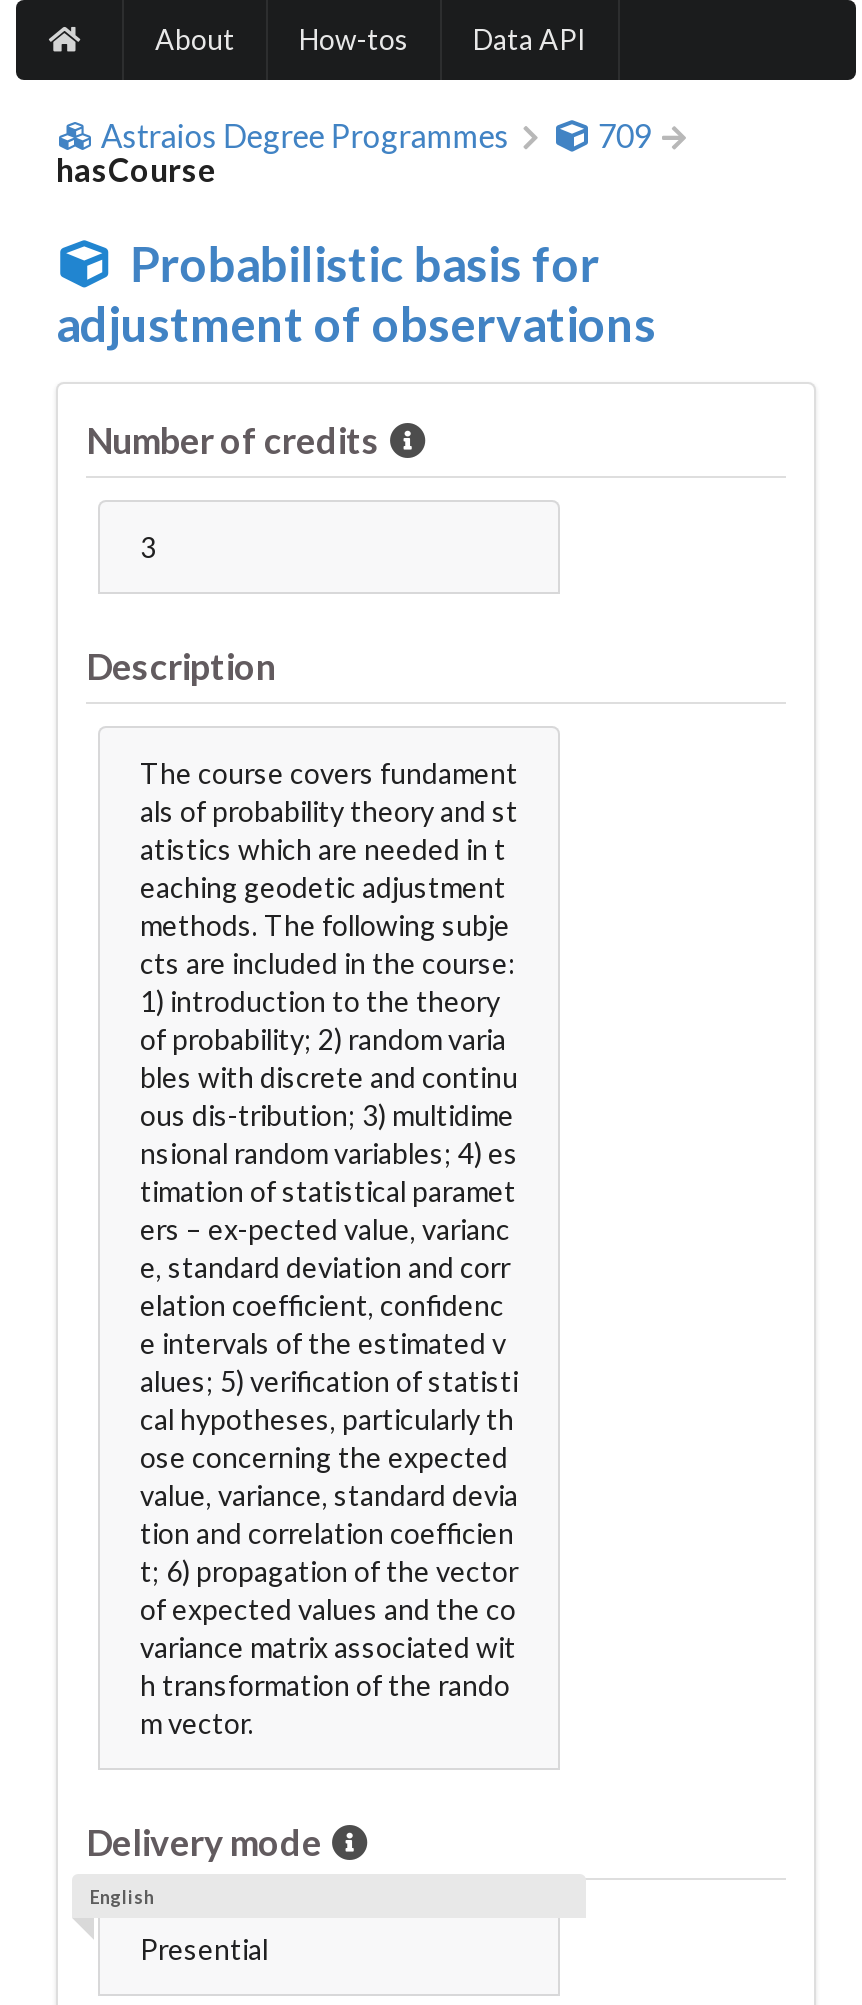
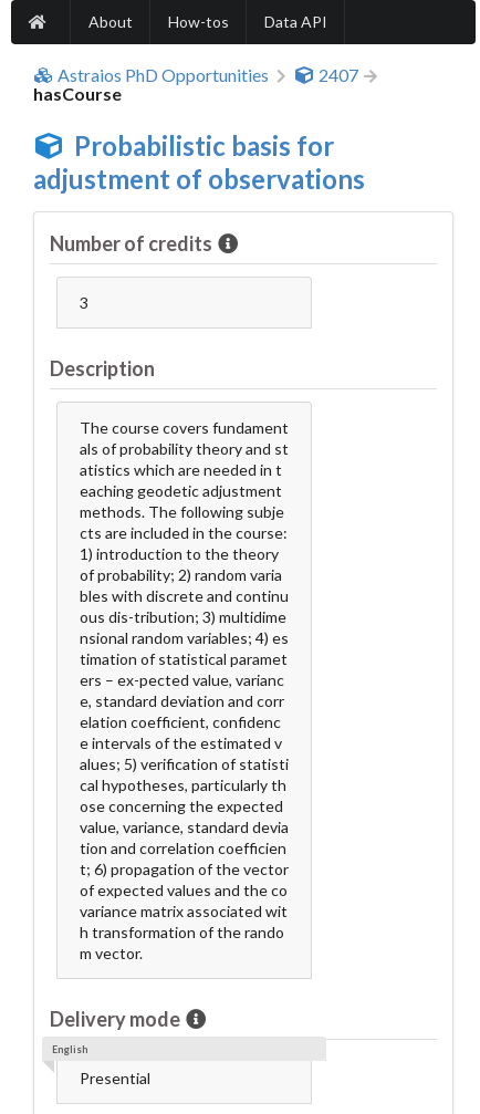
- Astraios Degree Programmes
+ Astraios PhD Opportunities

- 709
+ 2407
